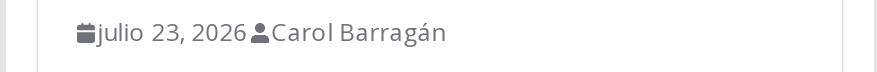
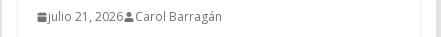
- julio 23, 2026 Carol Barragán
+ julio 21, 2026 Carol Barragán
